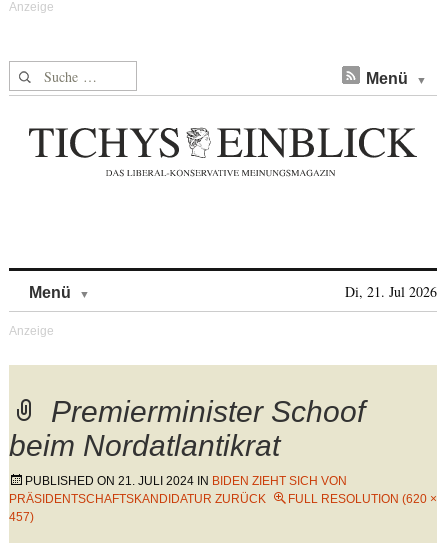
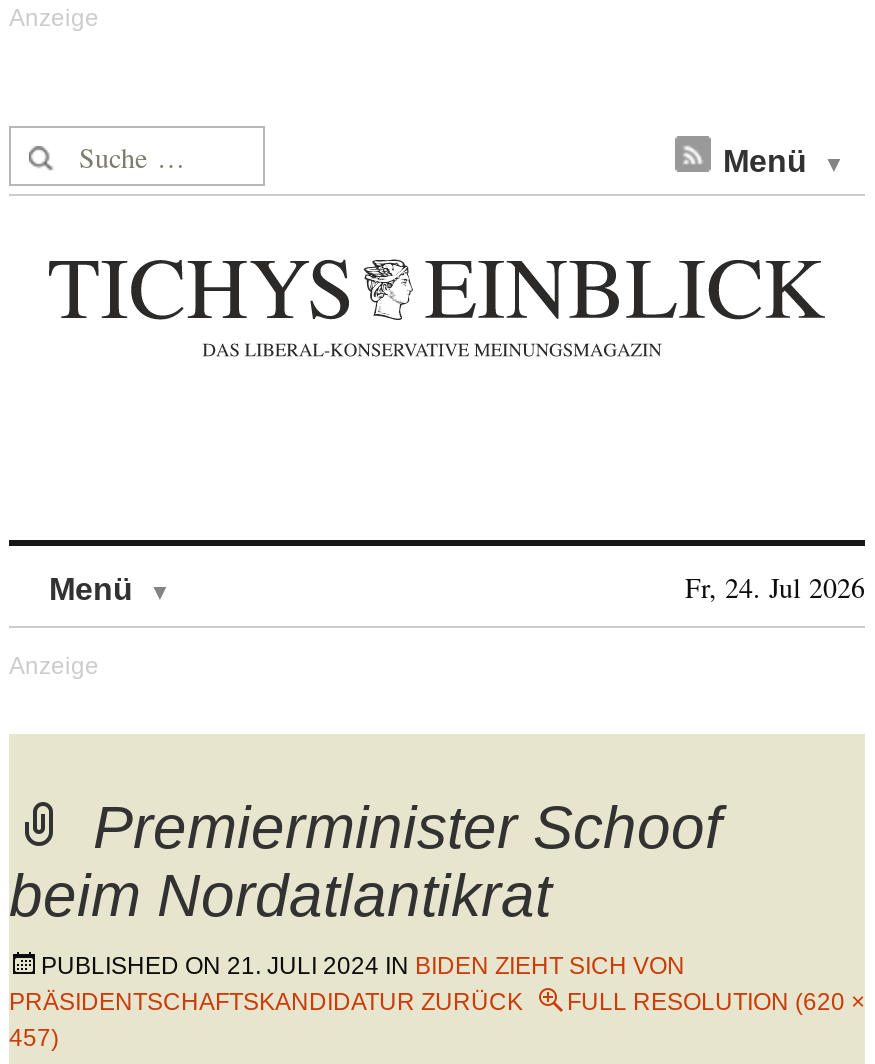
- Di, 21. Jul 2026
+ Fr, 24. Jul 2026
